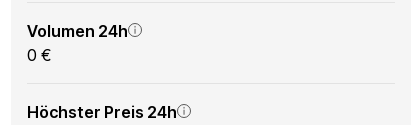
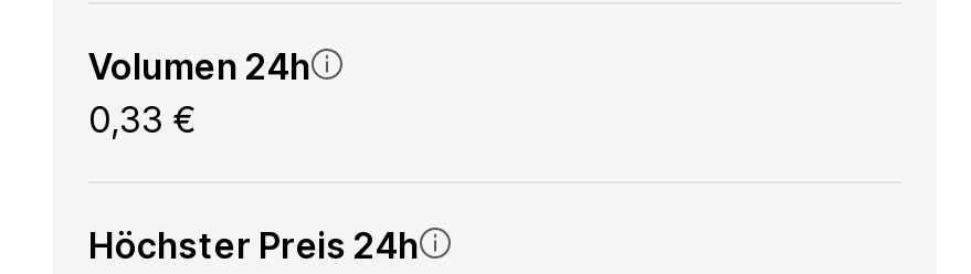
- 0 €
+ 0,33 €
